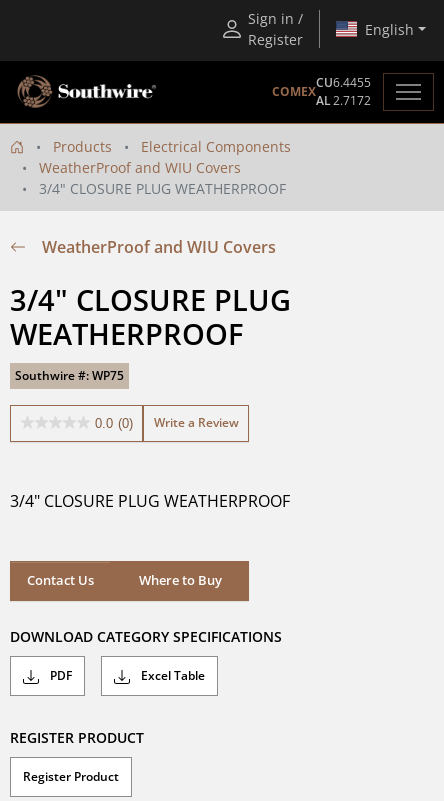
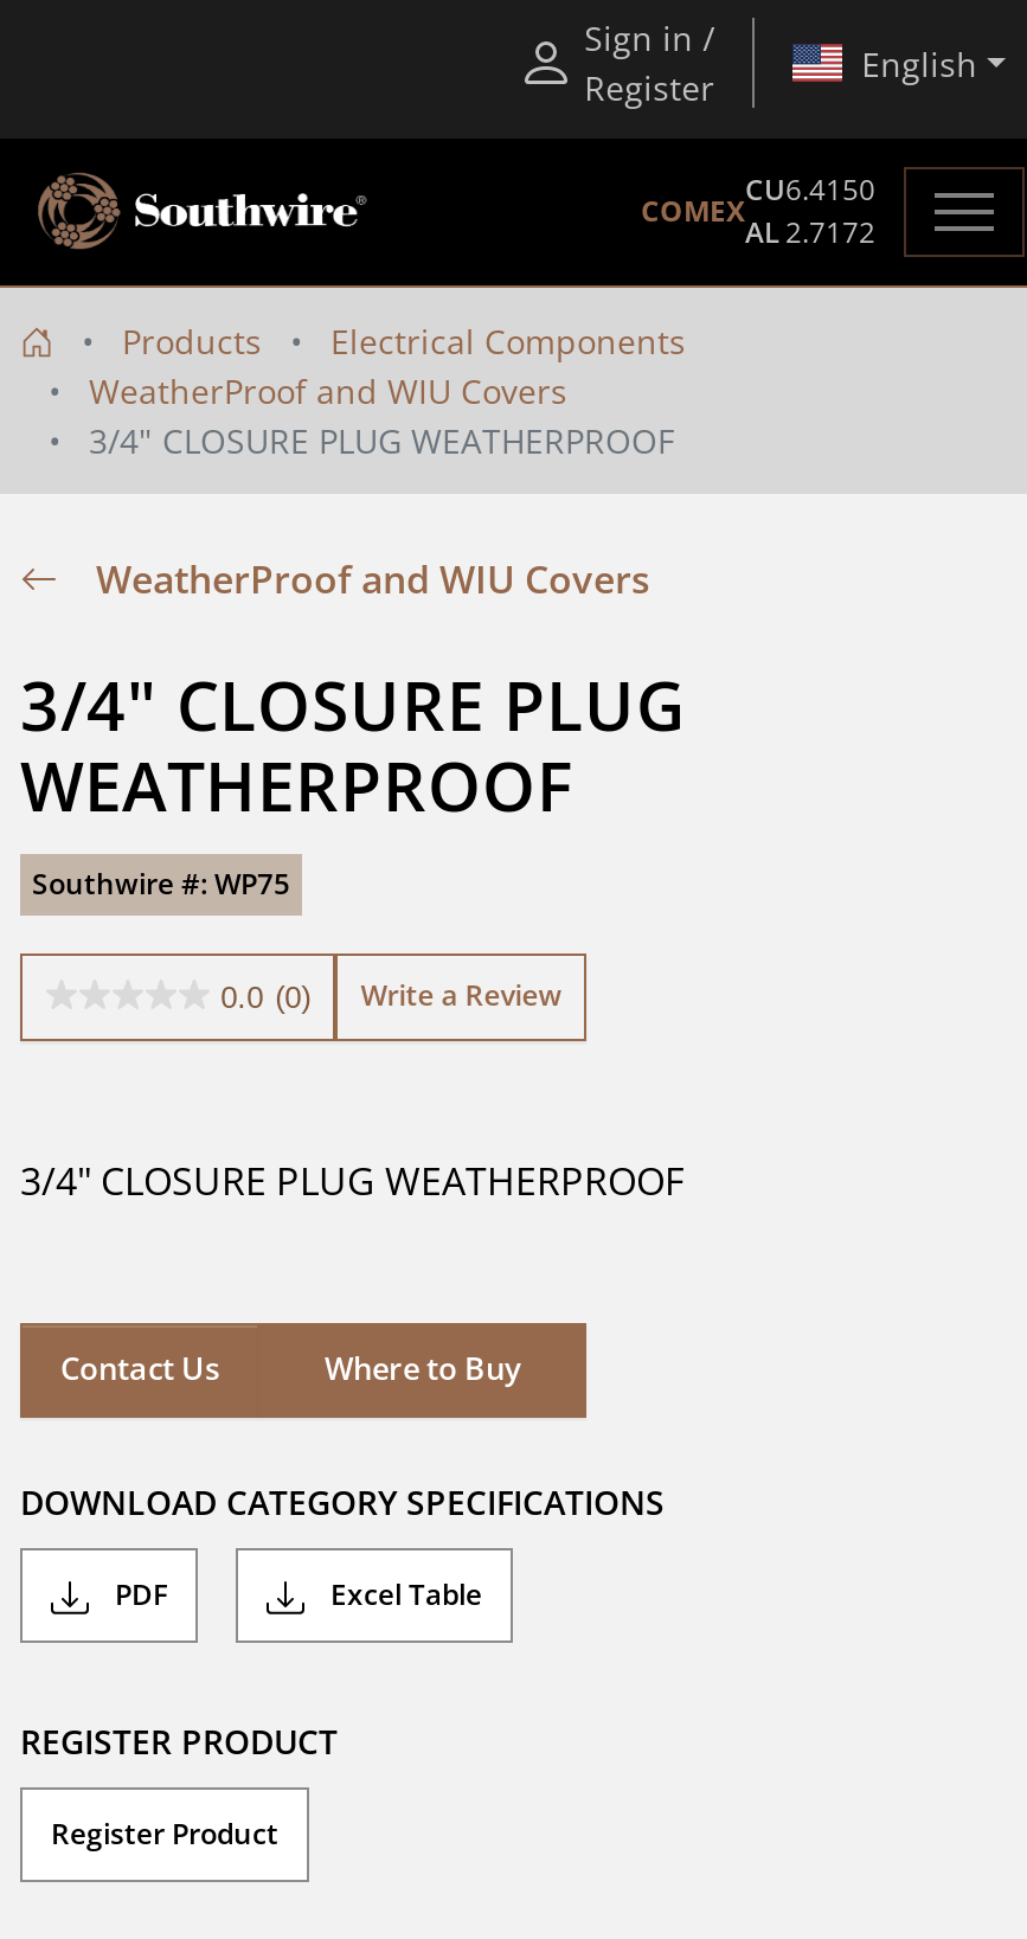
- CU6.4455
+ CU6.4150
